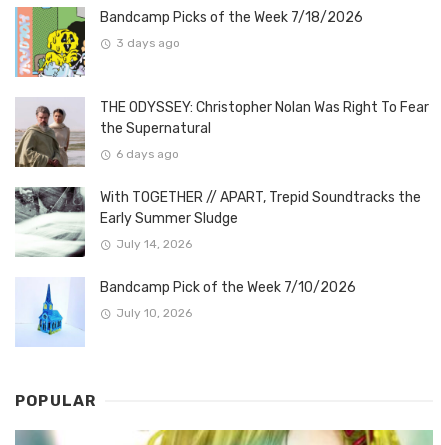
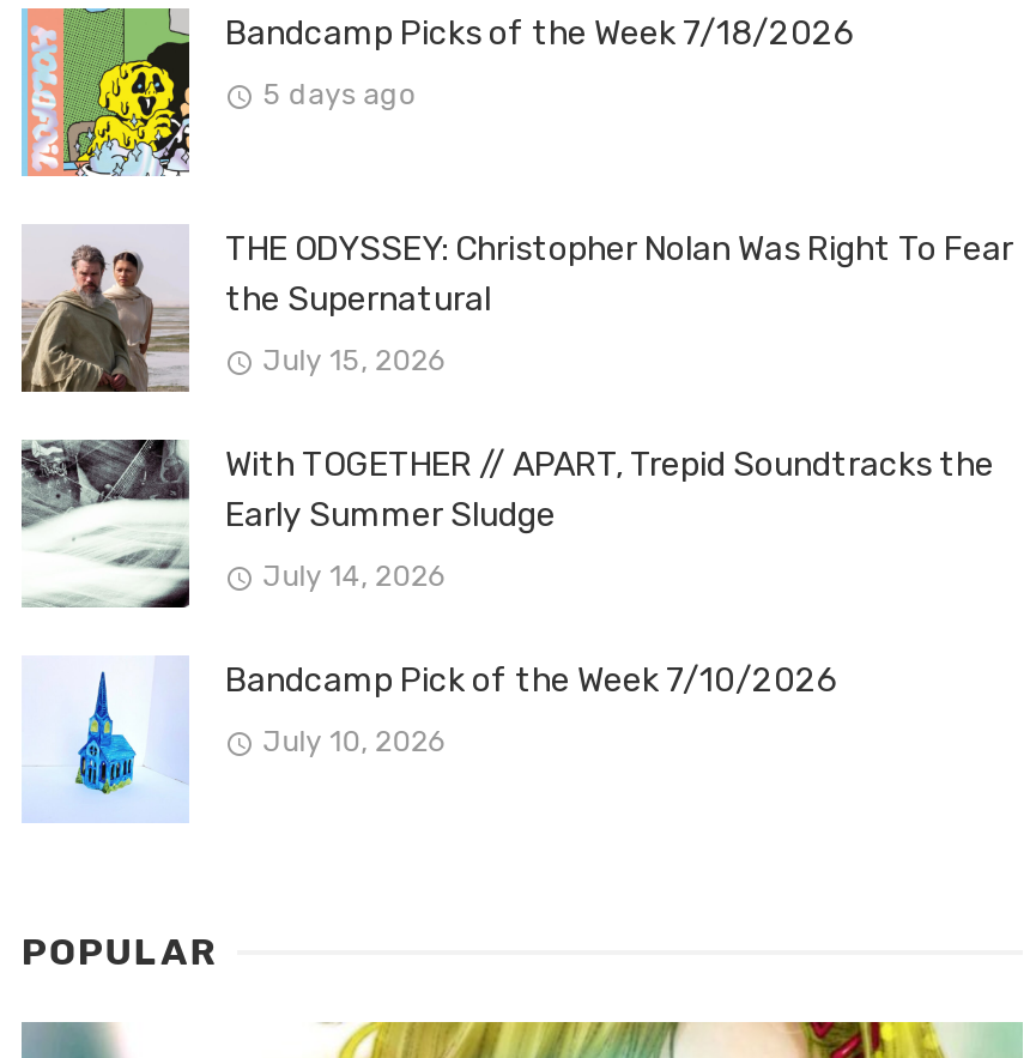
- 3 days ago
+ 5 days ago

- 6 days ago
+ July 15, 2026
